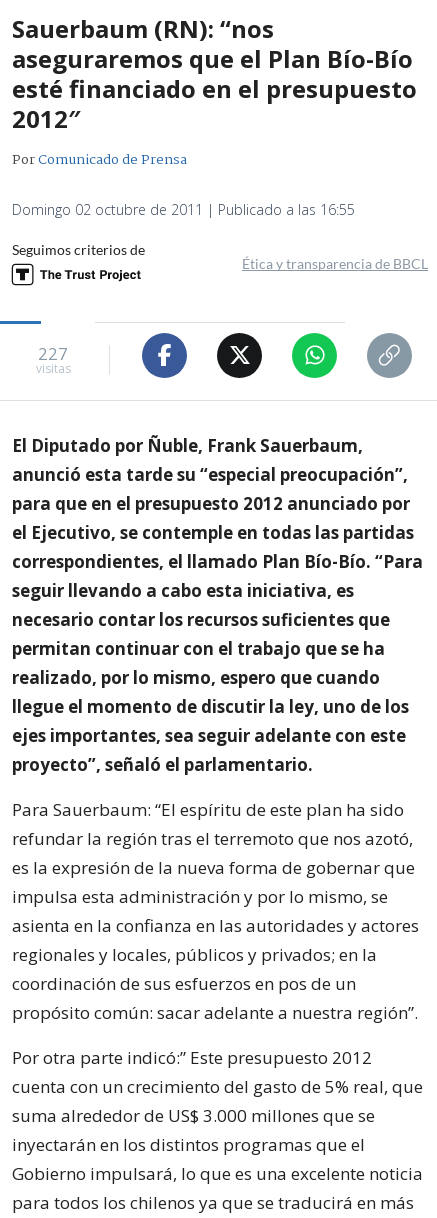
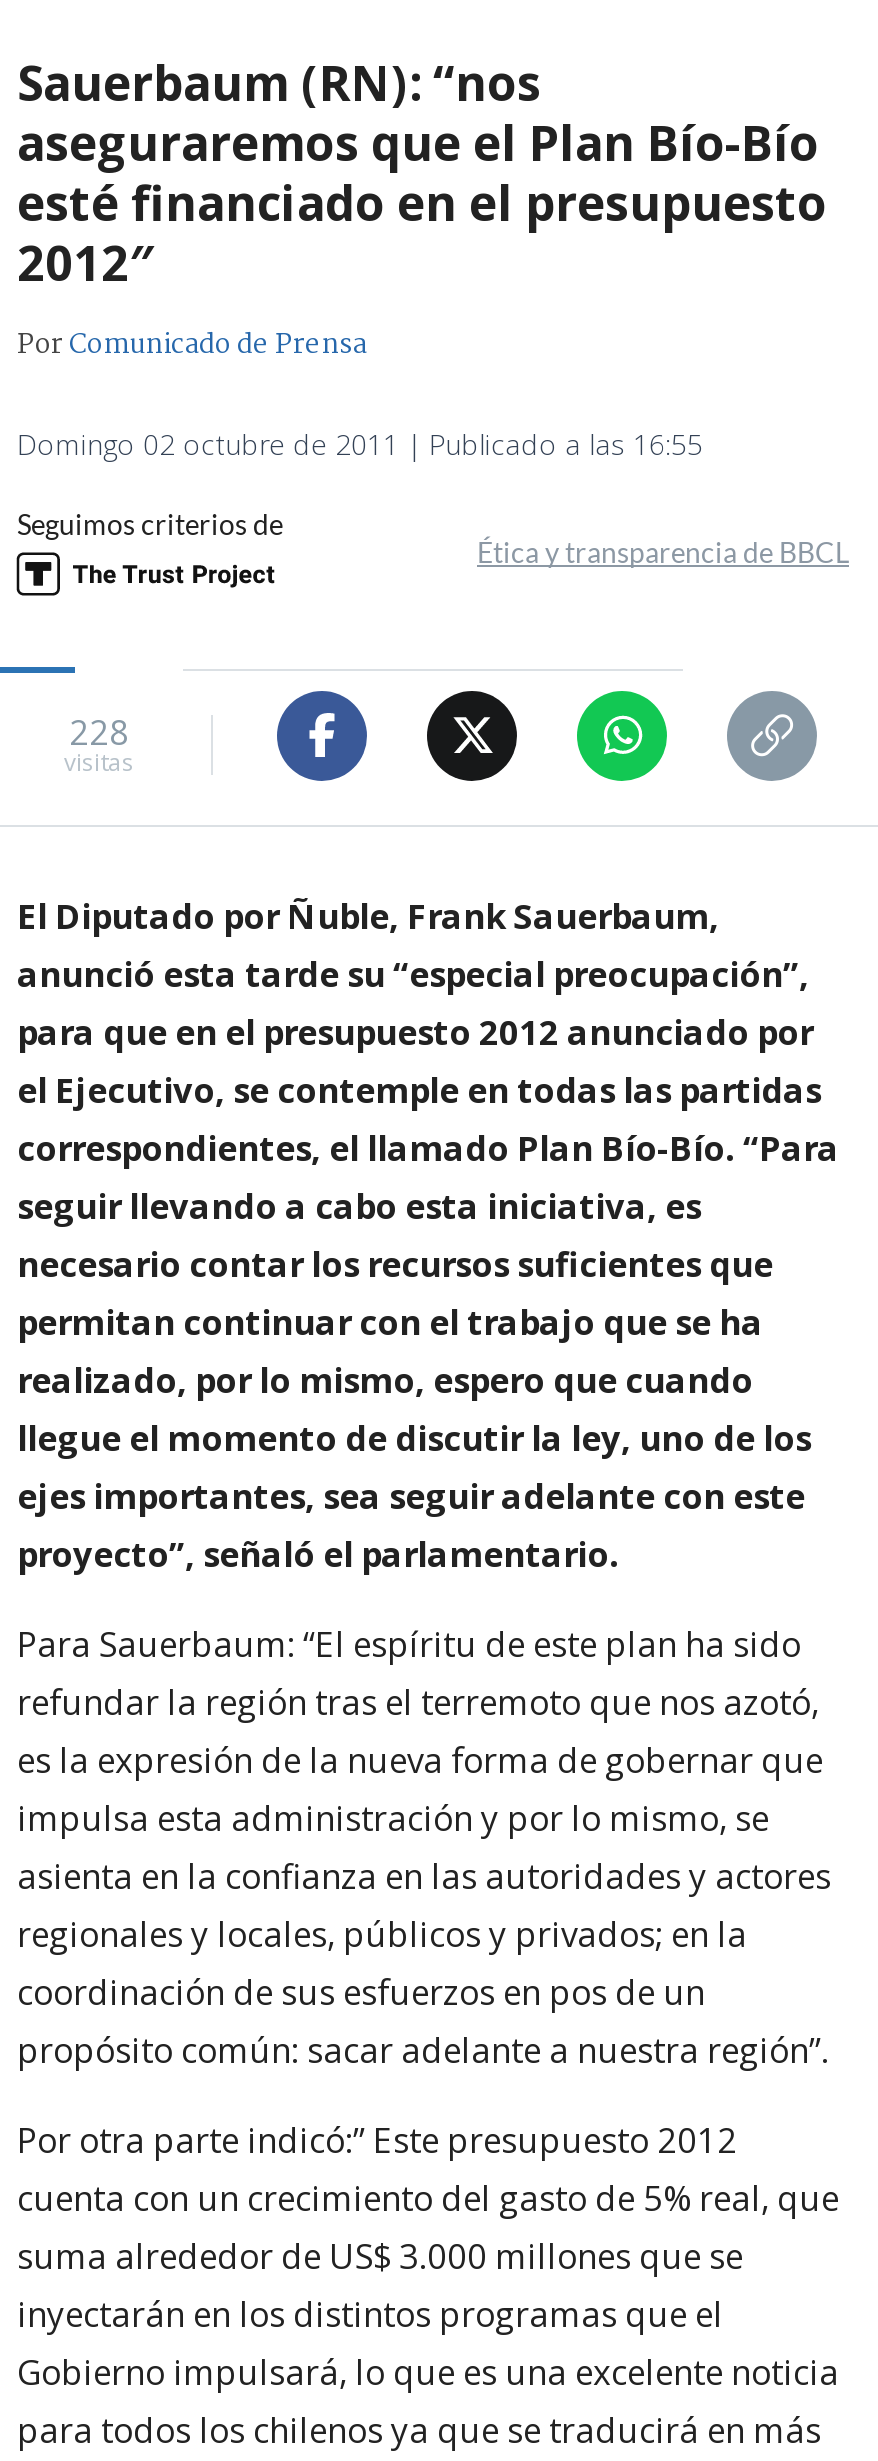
- 227
+ 228
